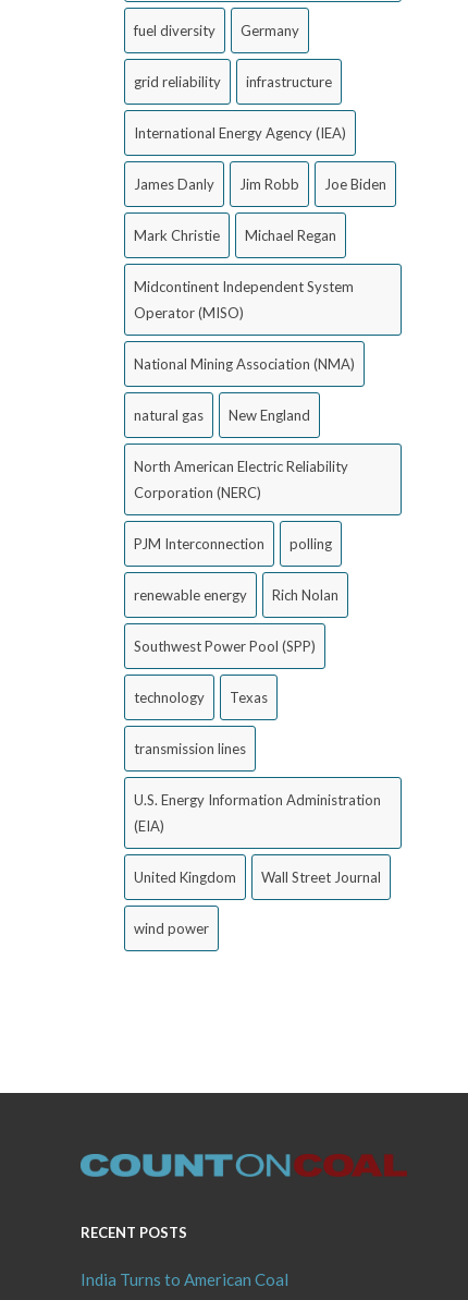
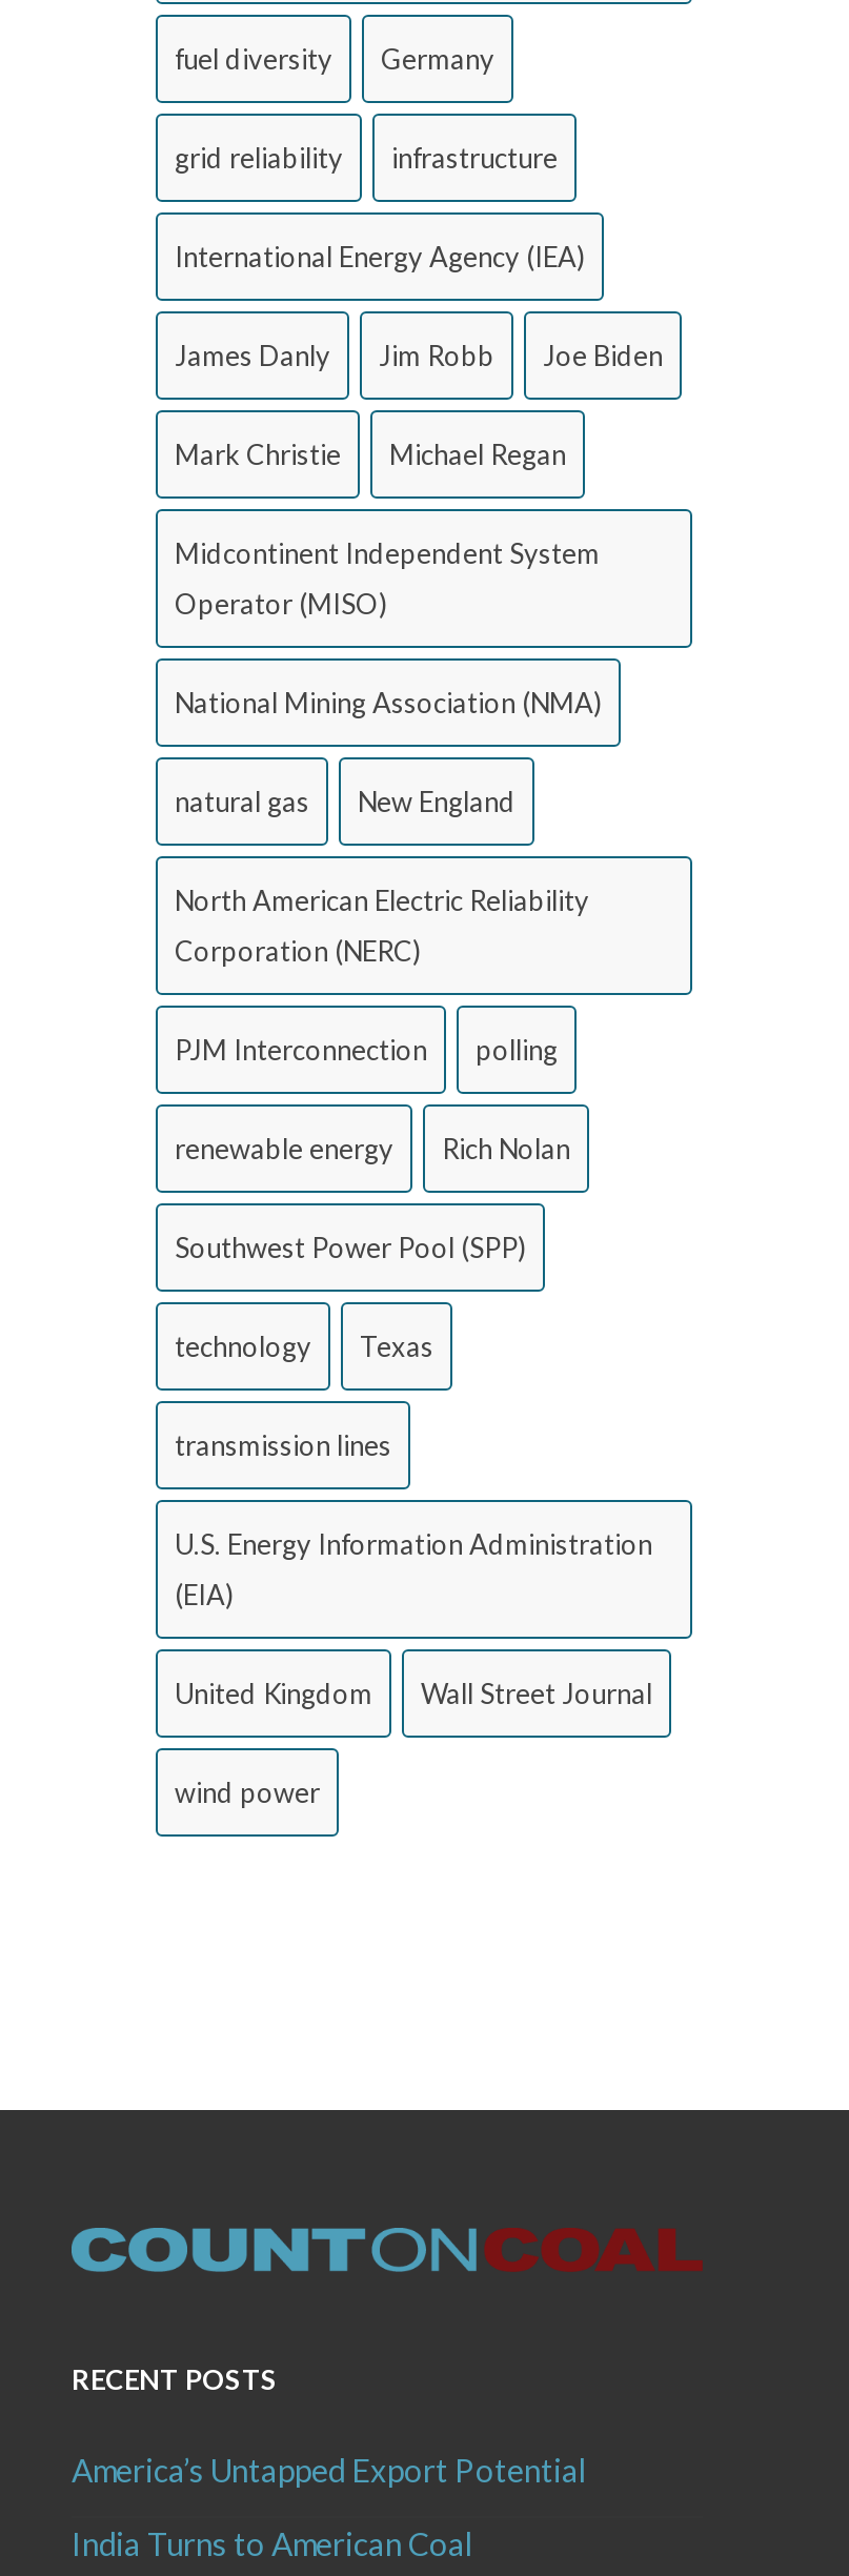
+ America’s Untapped Export Potential
